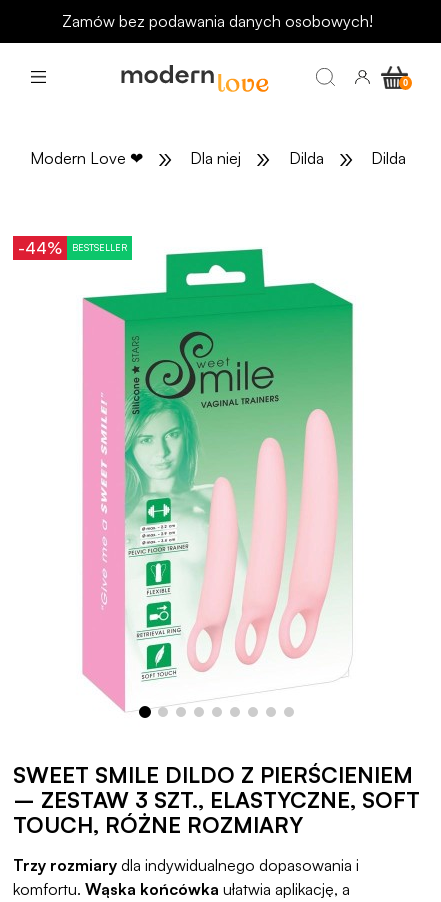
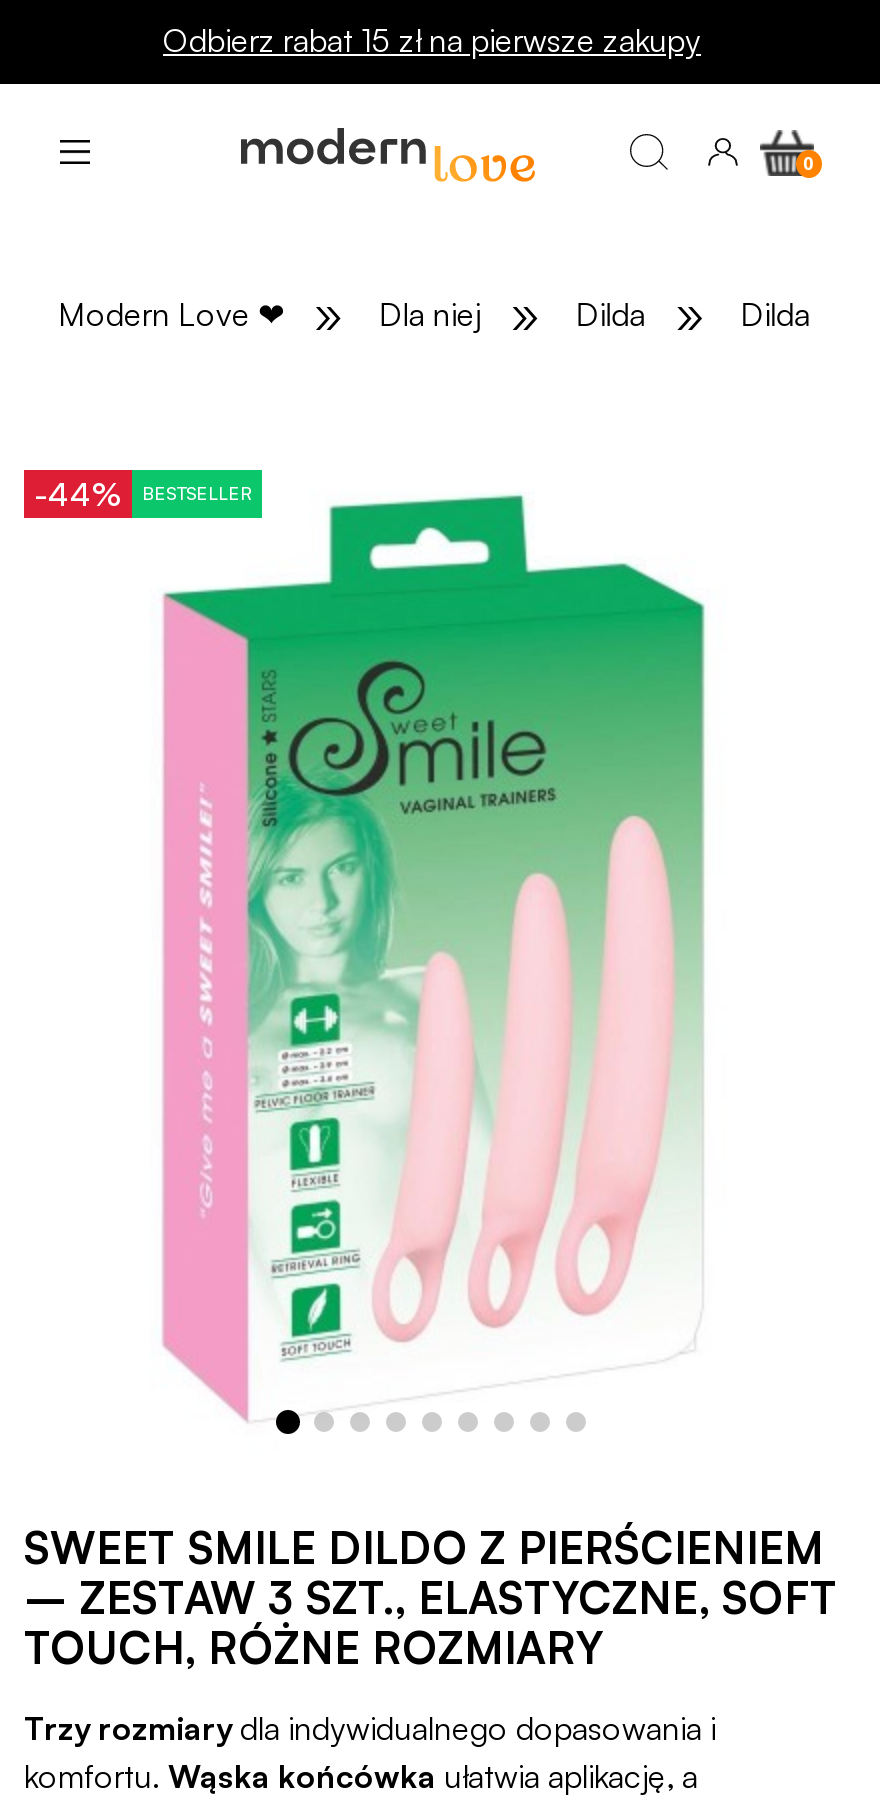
- Zamów bez podawania danych osobowych!
+ Odbierz rabat 15 zł na pierwsze zakupy
